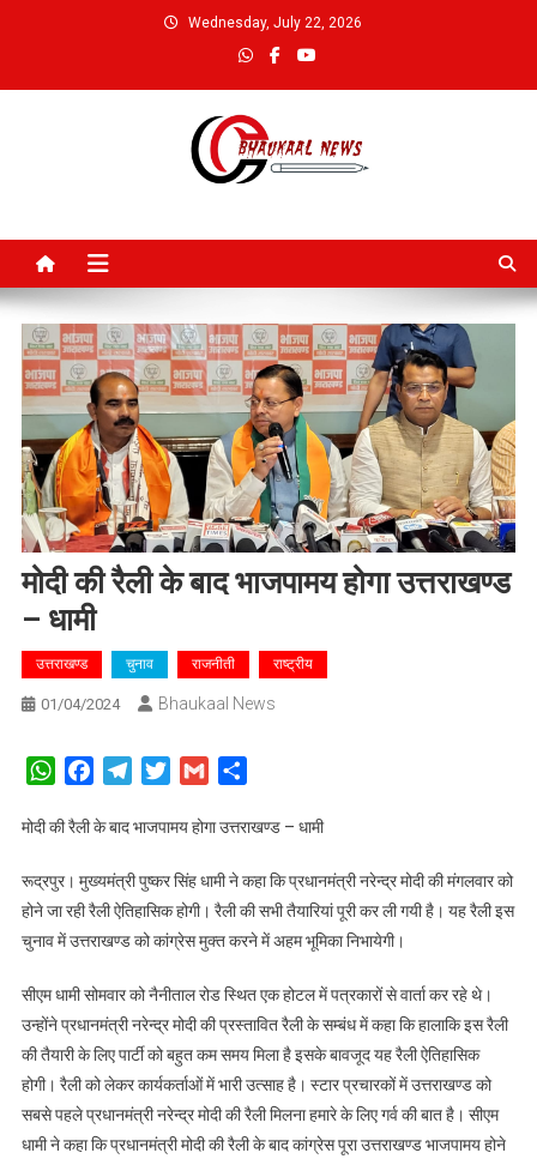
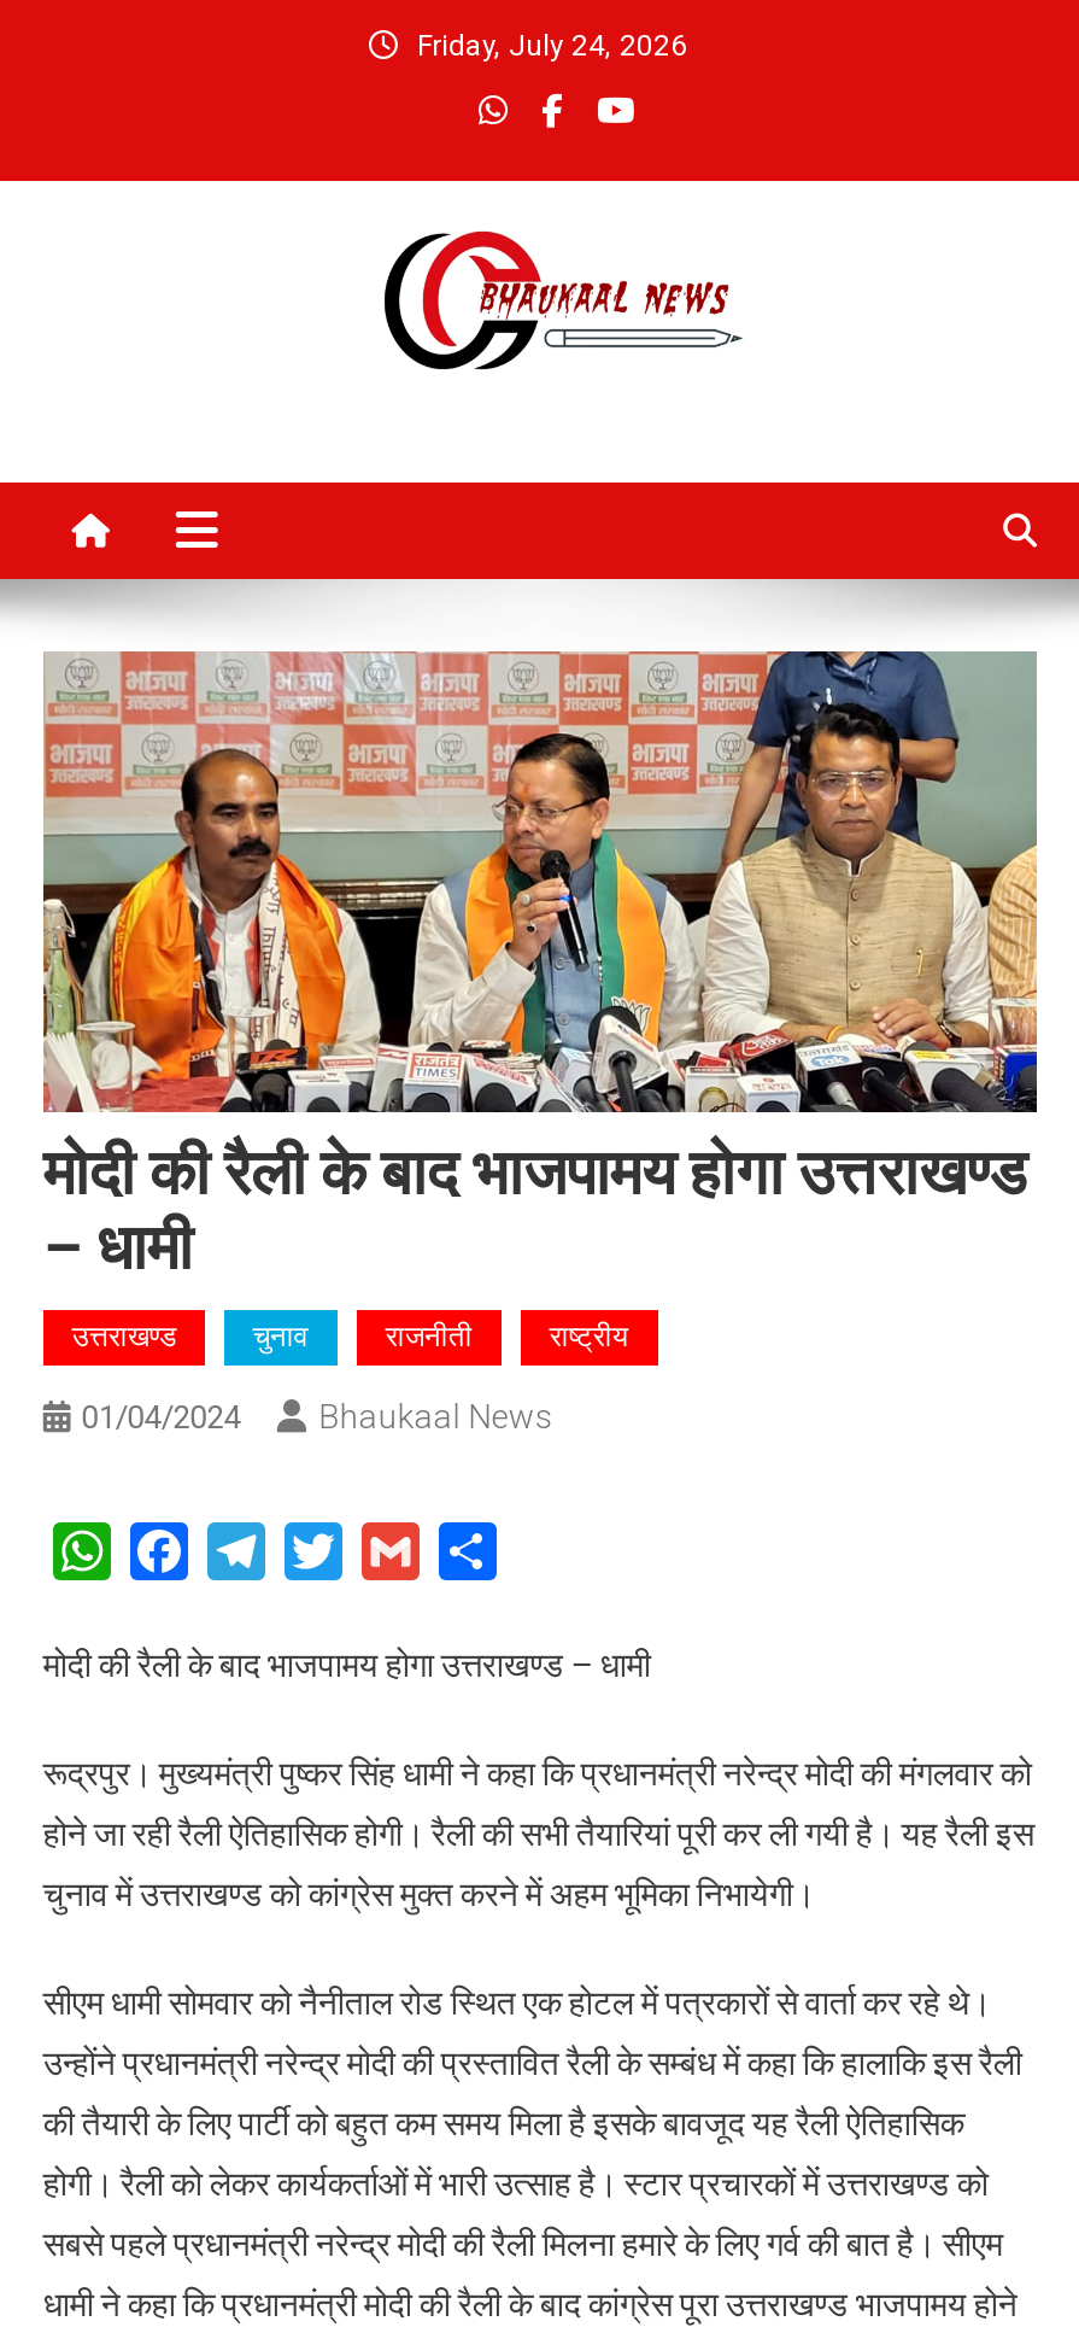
- Wednesday, July 22, 2026
+ Friday, July 24, 2026
